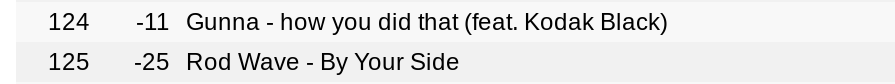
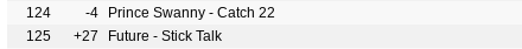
- -11 Gunna - how you did that (feat. Kodak Black)
+ -4 Prince Swanny - Catch 22

- -25 Rod Wave - By Your Side
+ +27 Future - Stick Talk
